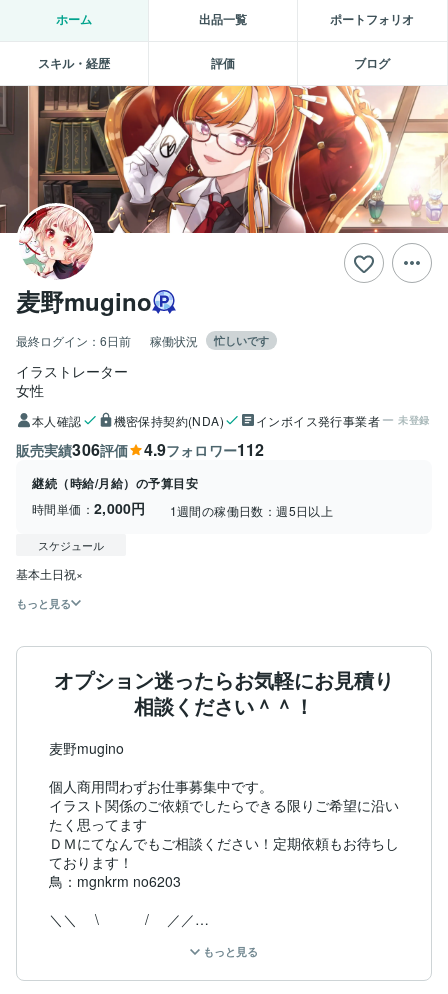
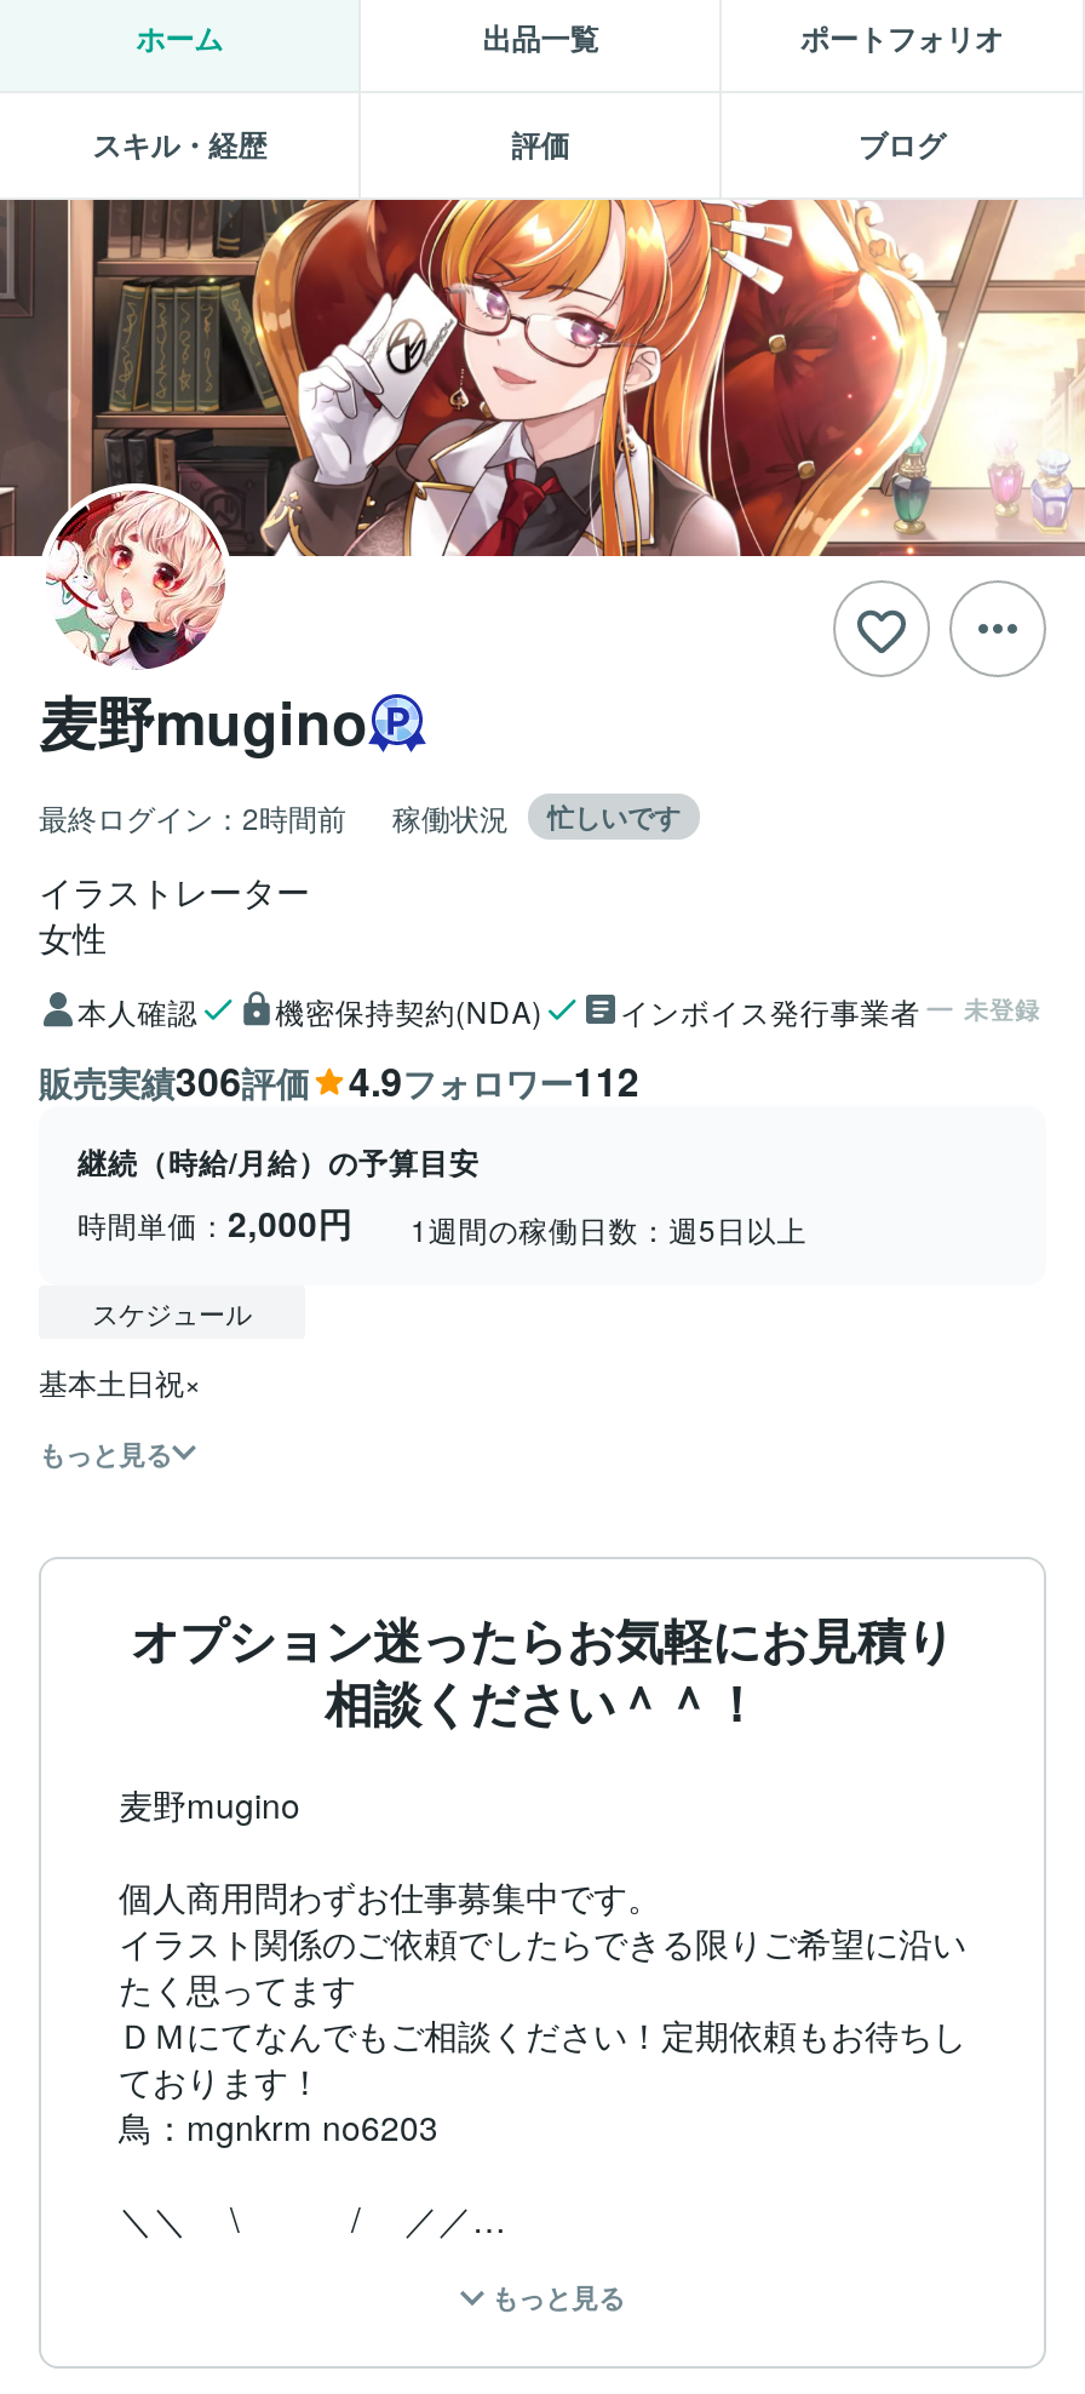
- 最終ログイン：6日前
+ 最終ログイン：2時間前
